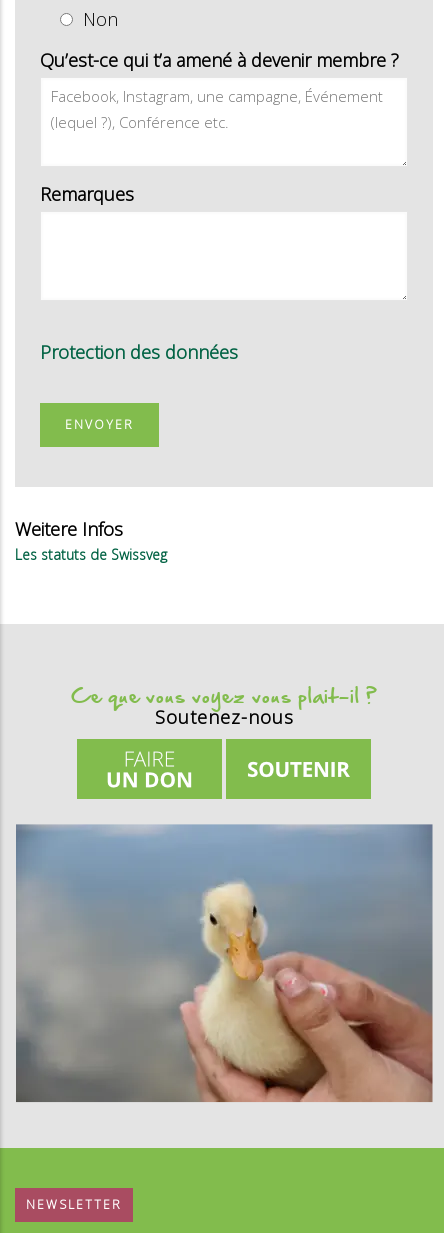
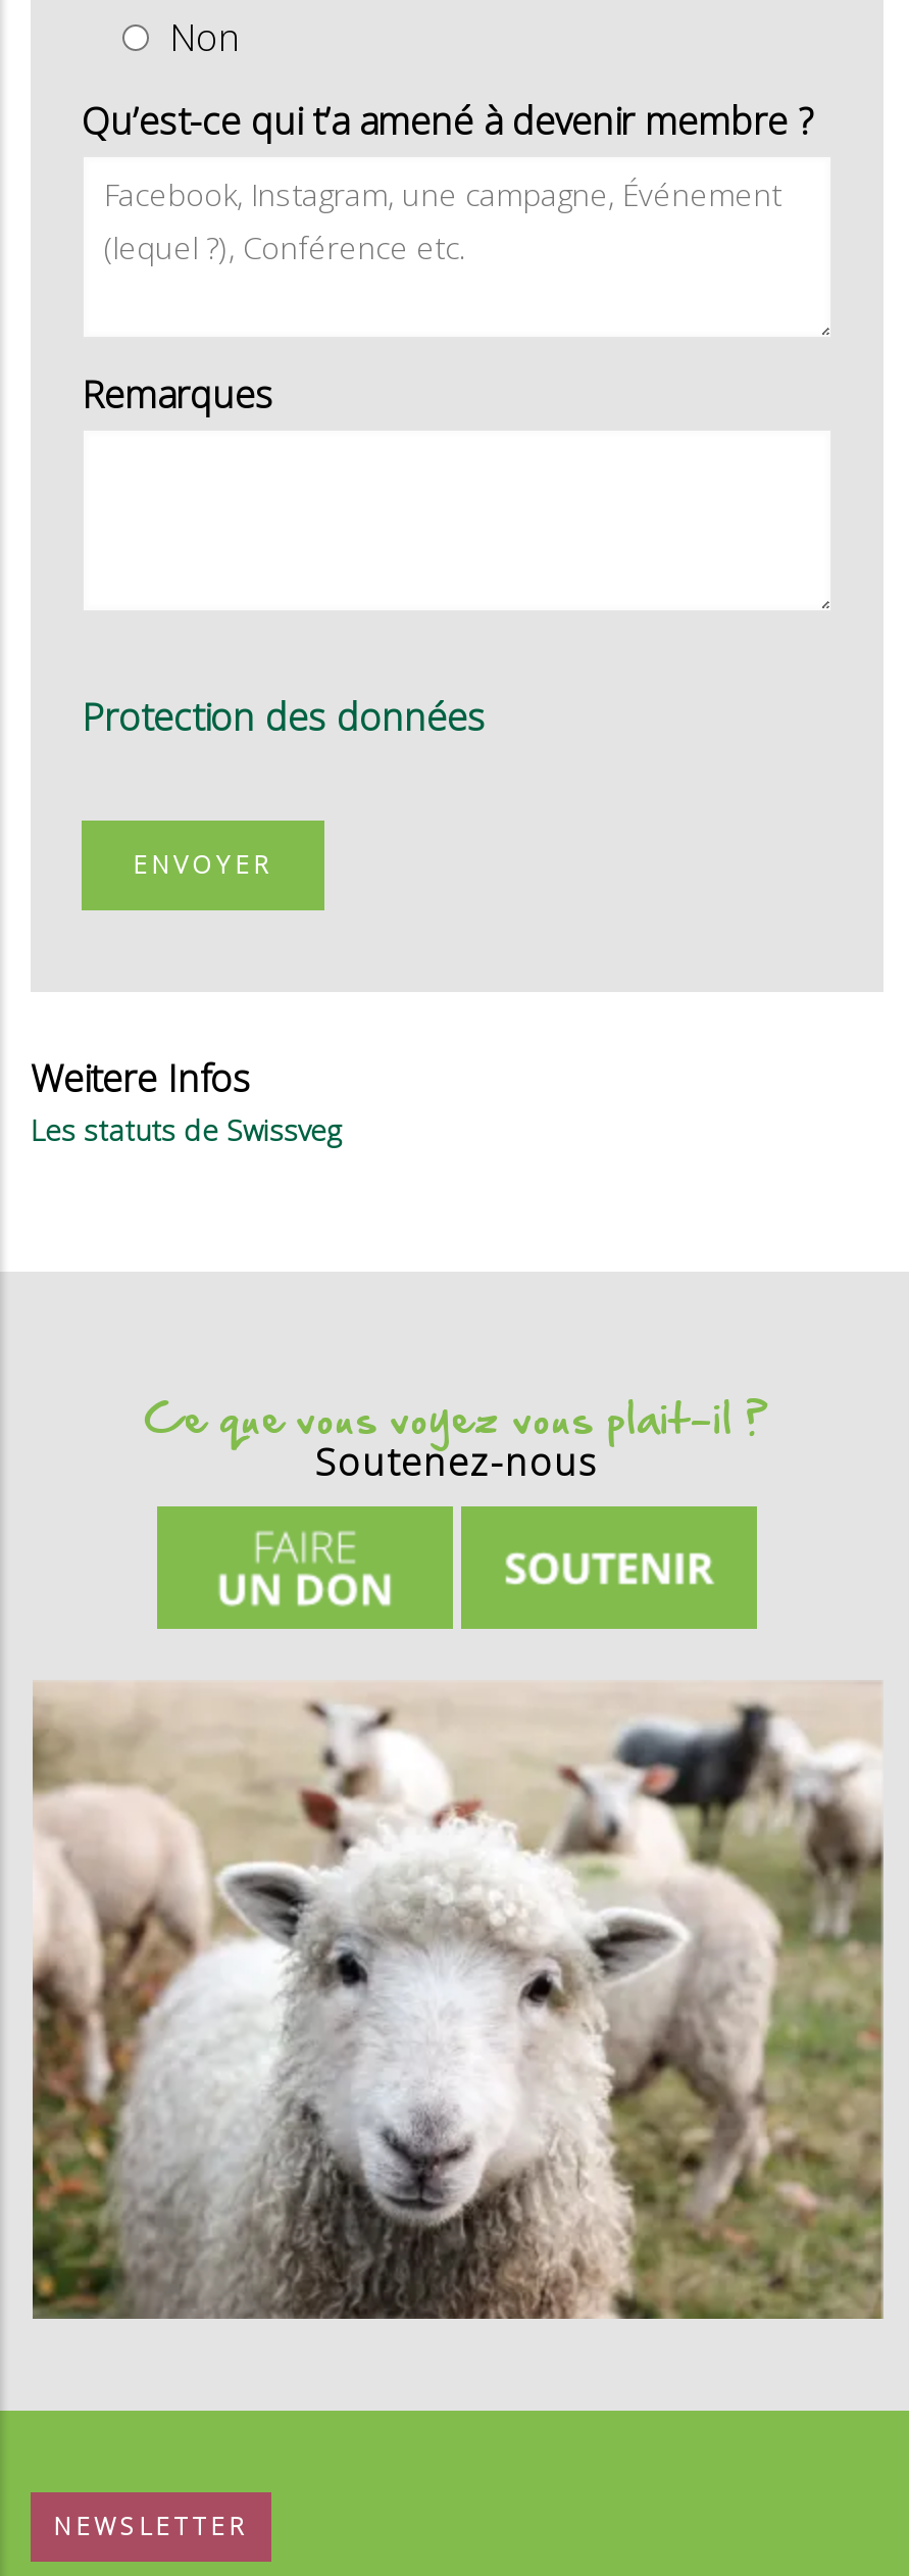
- [image]
+ [image]
